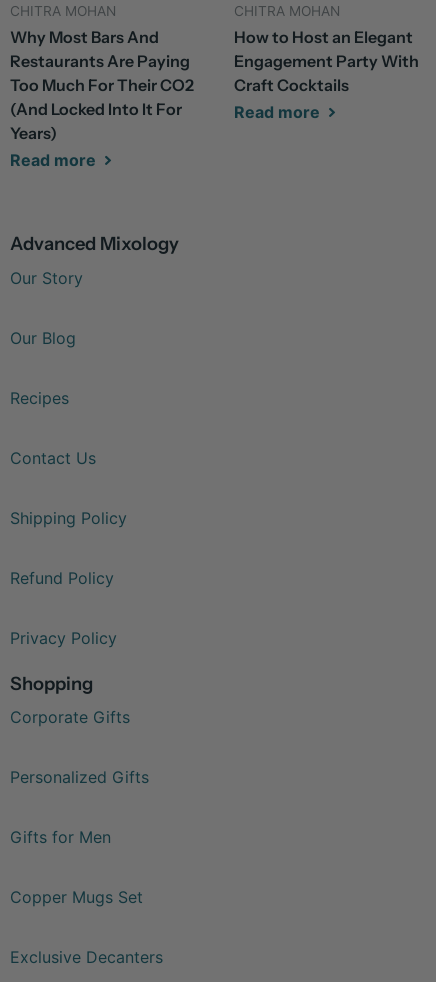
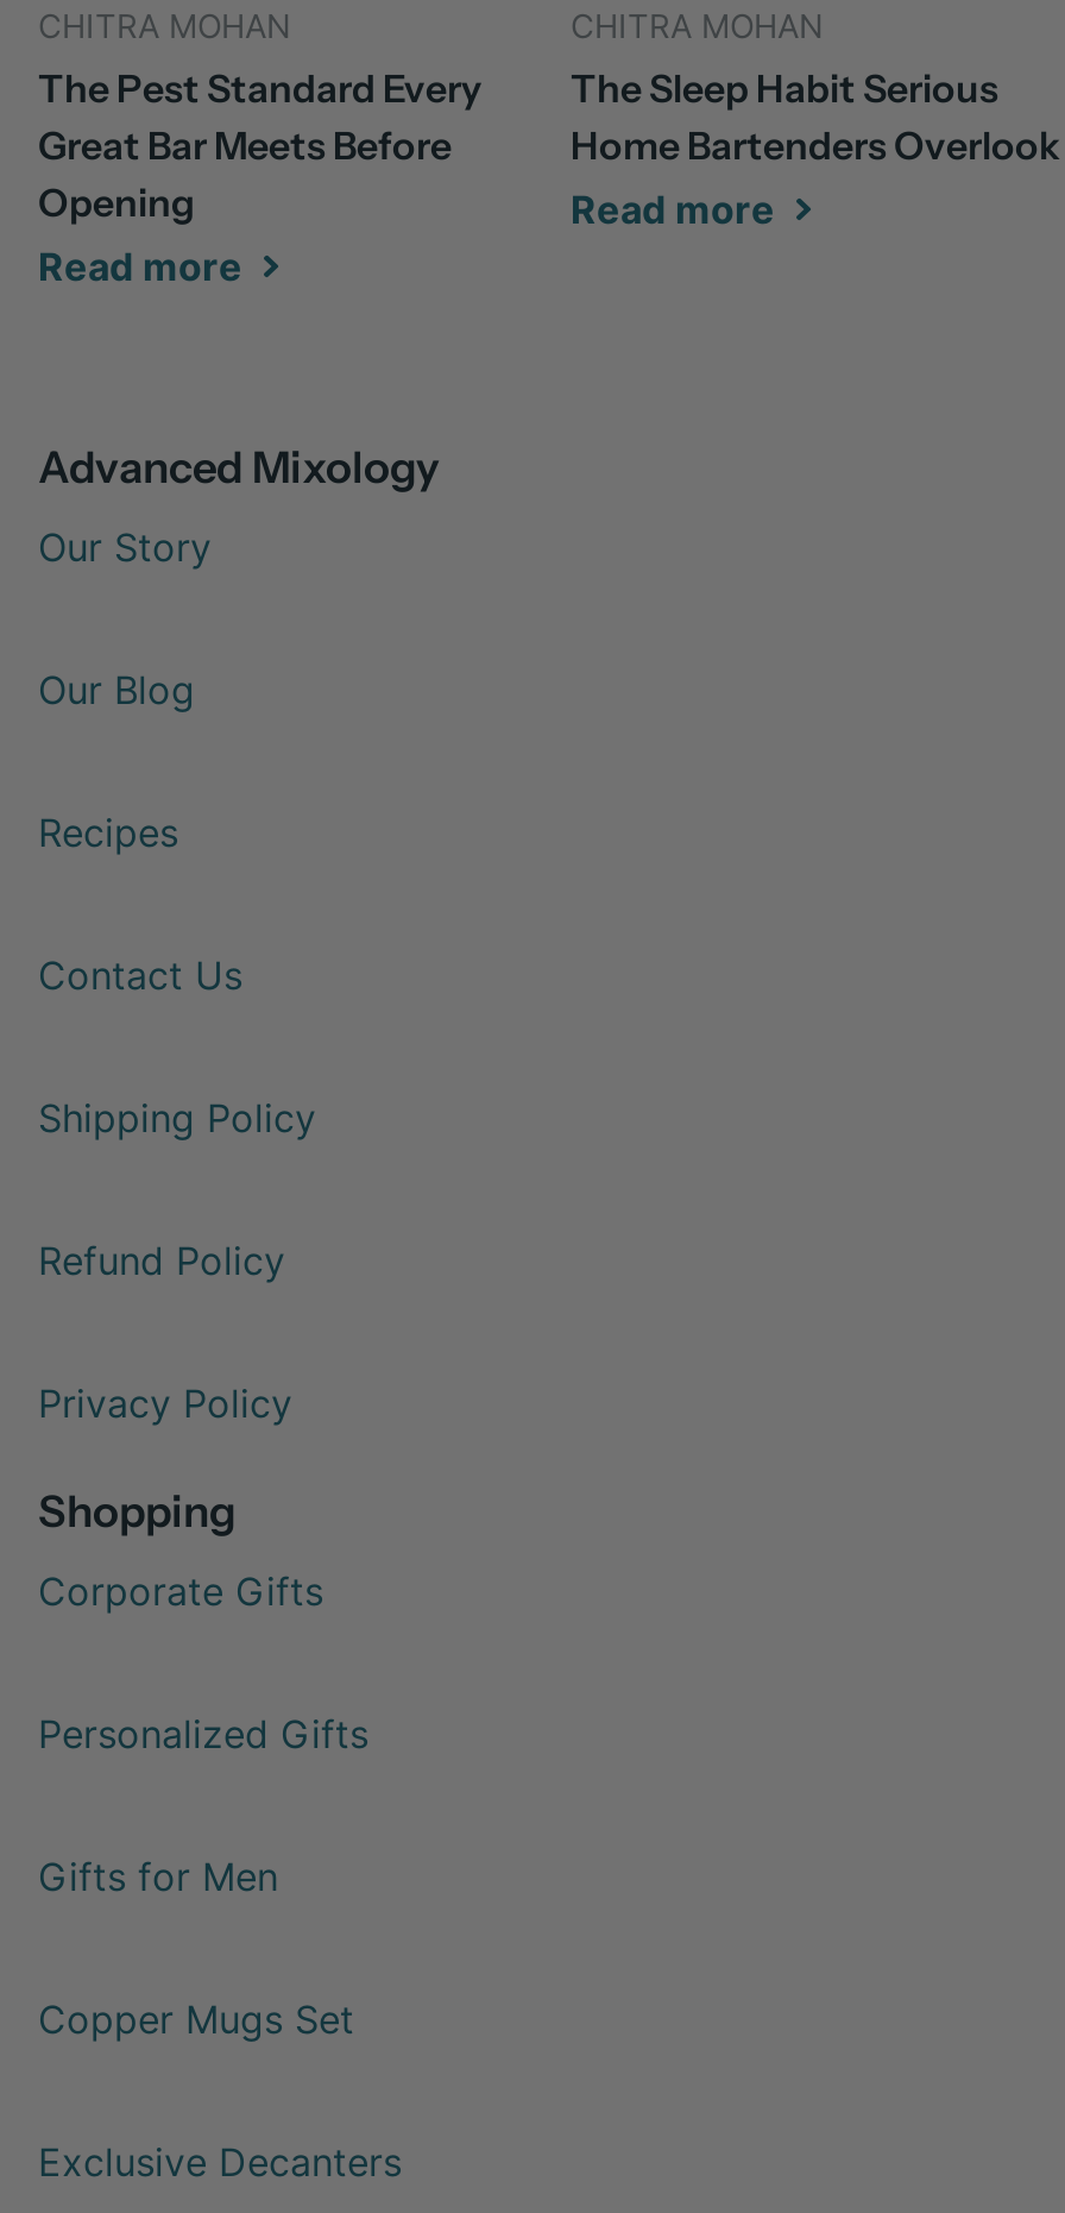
- Why Most Bars And
- Restaurants Are Paying
- Too Much For Their CO2
- (And Locked Into It For
- Years)
+ The Pest Standard Every
+ Great Bar Meets Before
+ Opening

- How to Host an Elegant
- Engagement Party With
- Craft Cocktails
+ The Sleep Habit Serious
+ Home Bartenders Overlook
